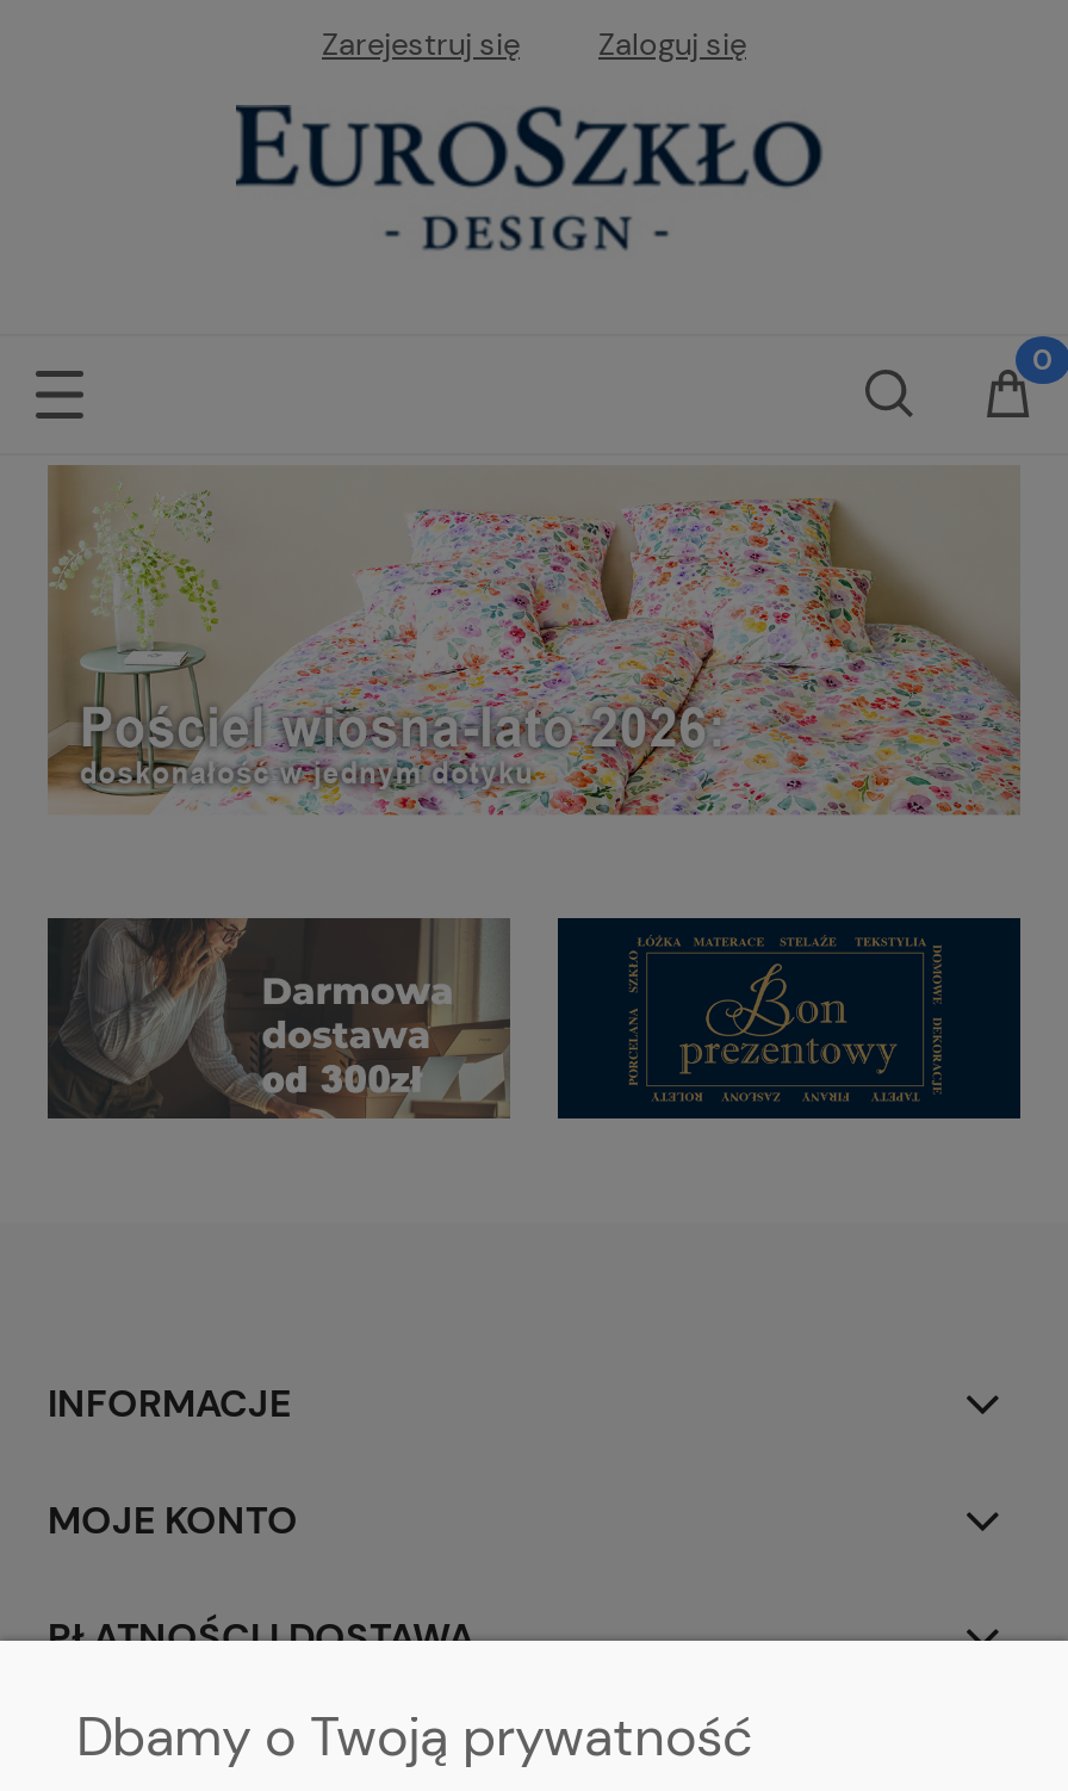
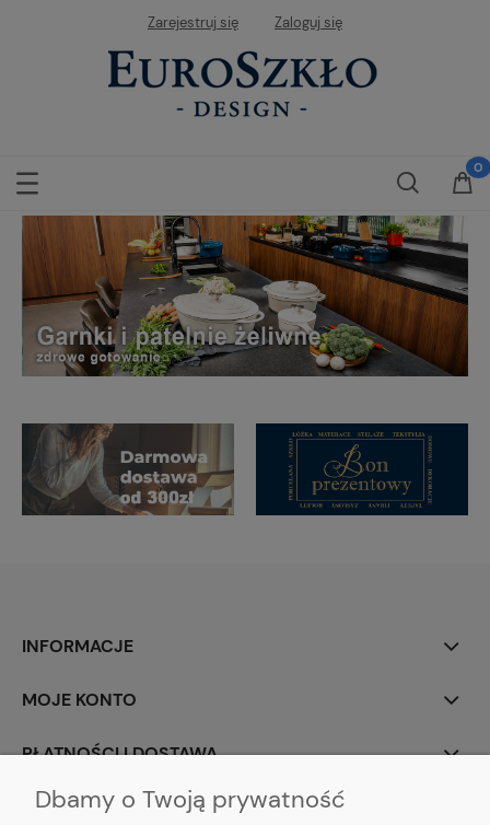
- [image]
+ [image]
